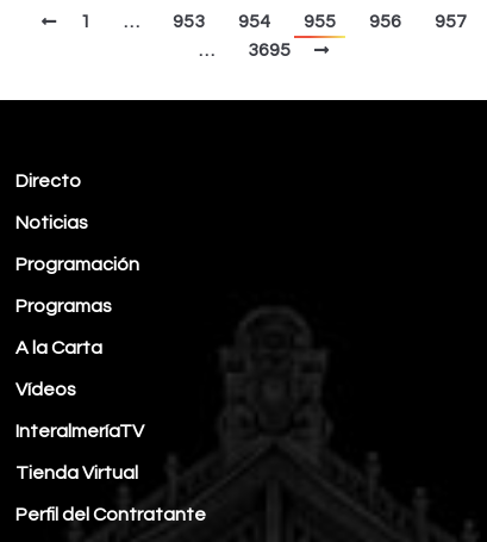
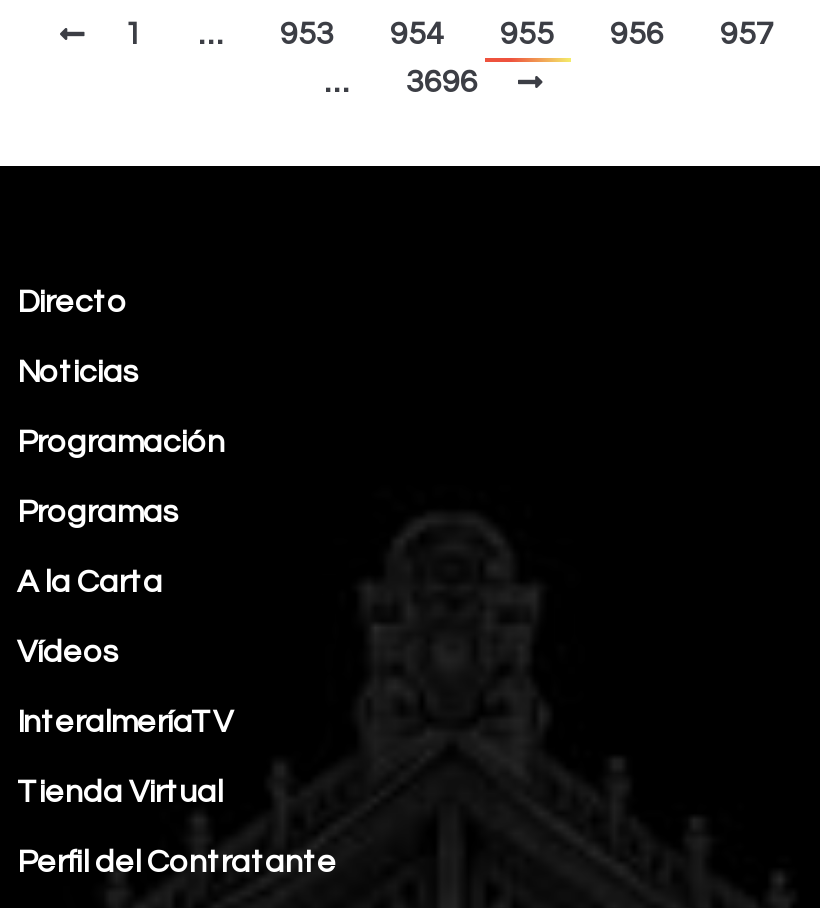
- 3695
+ 3696
